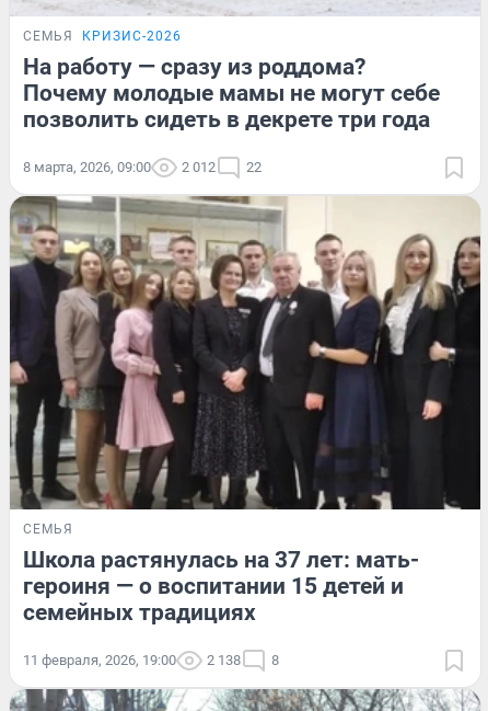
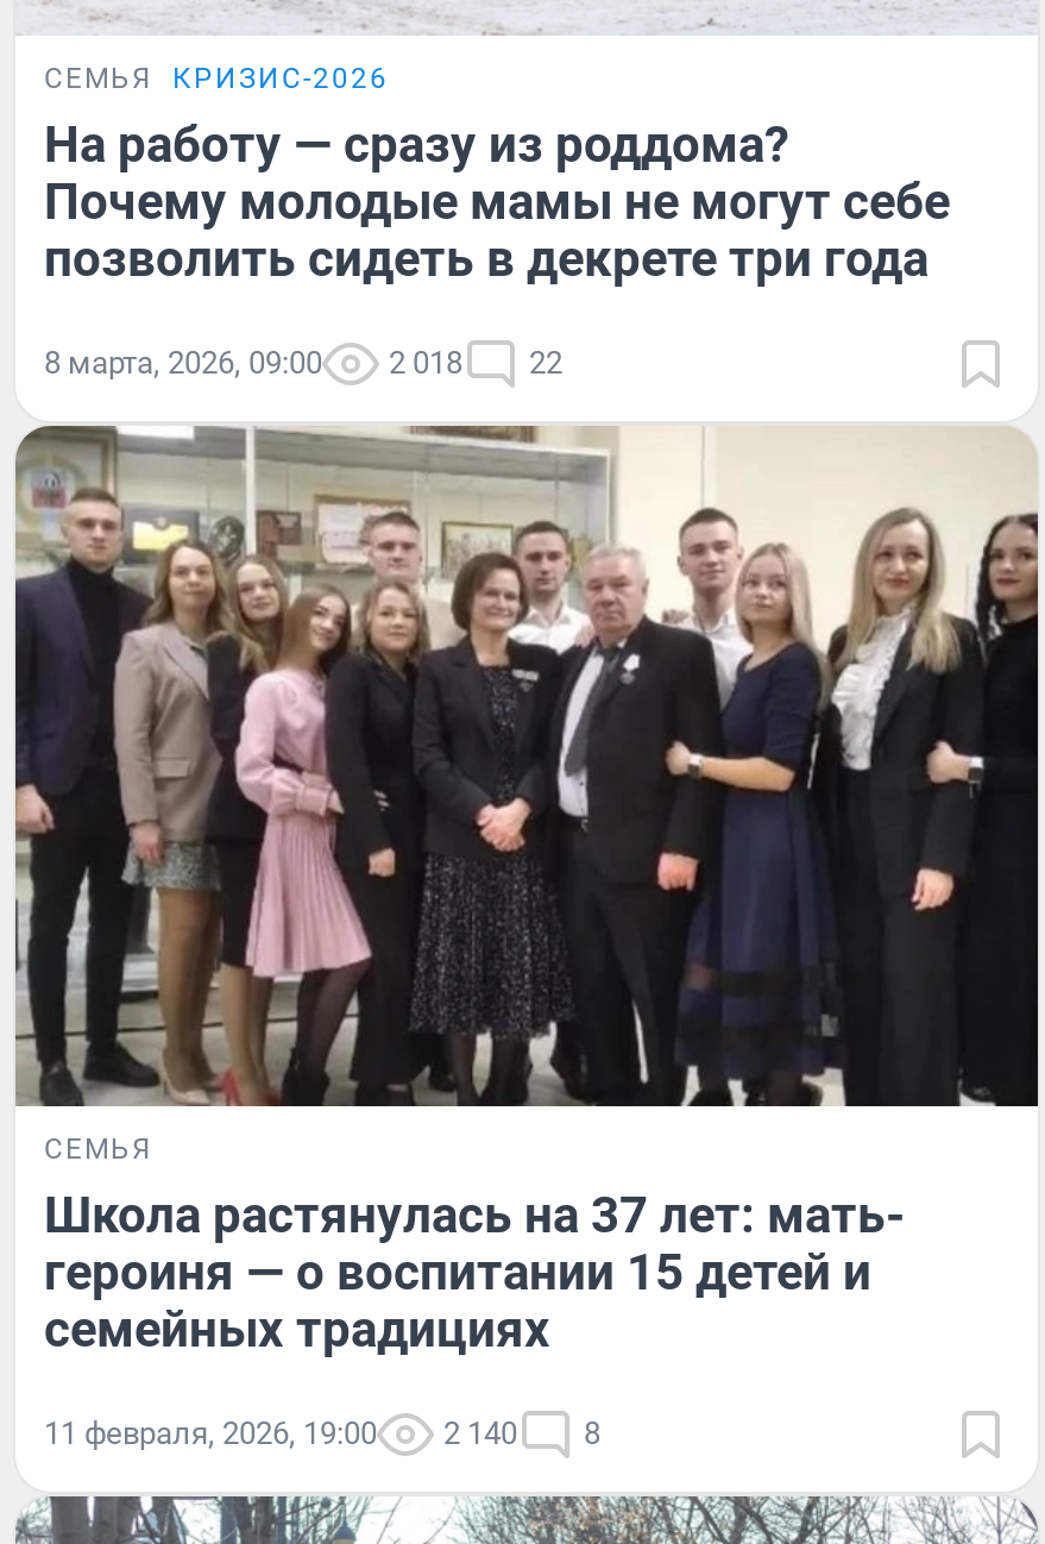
- 8 марта, 2026, 09:00 2 012 22
+ 8 марта, 2026, 09:00 2 018 22

- 11 февраля, 2026, 19:00 2 138 8
+ 11 февраля, 2026, 19:00 2 140 8
